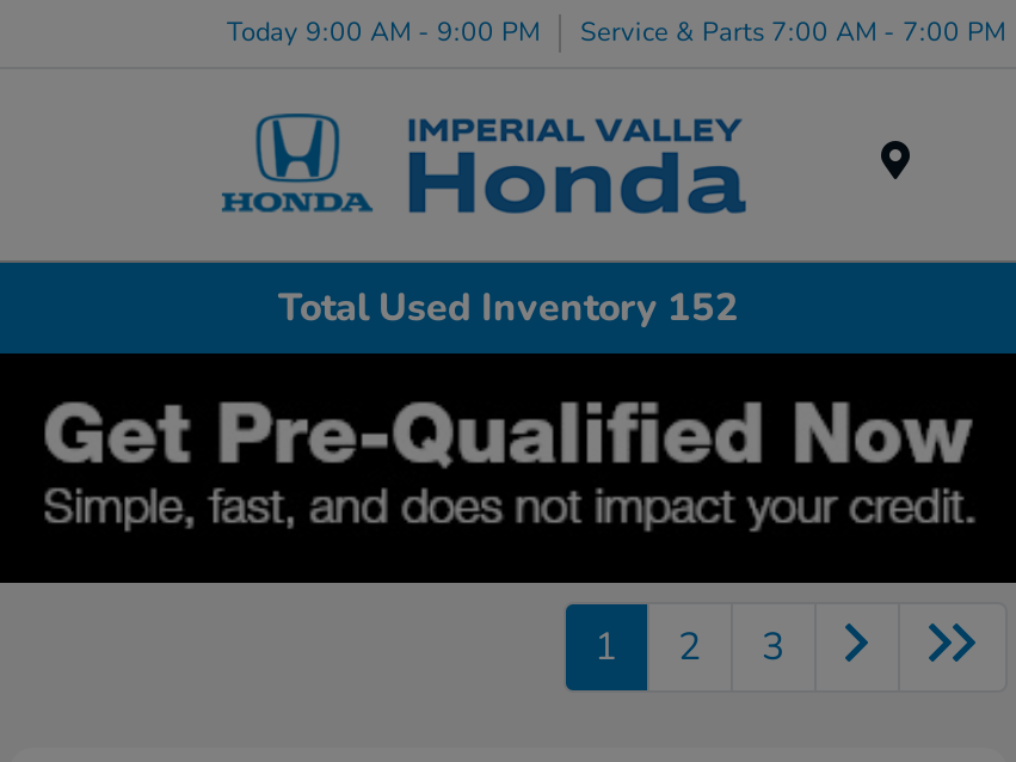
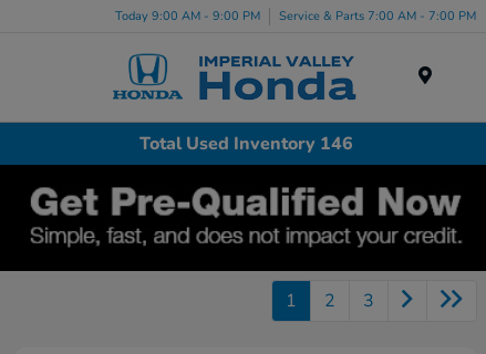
- Total Used Inventory 152
+ Total Used Inventory 146
